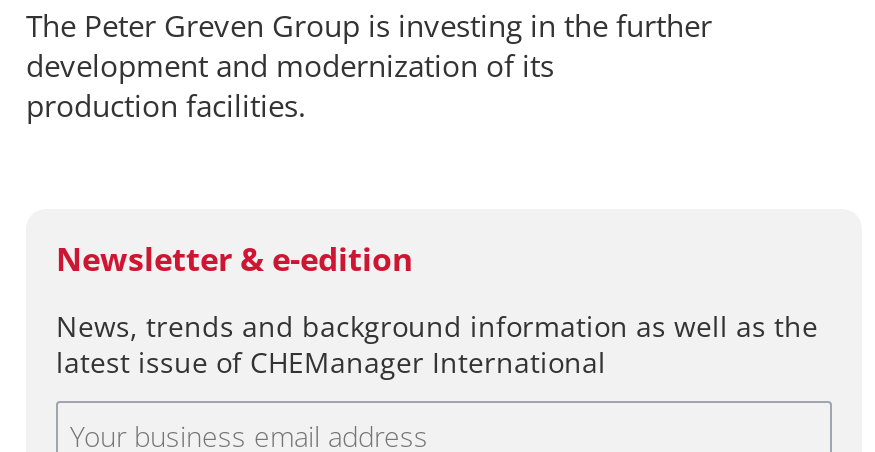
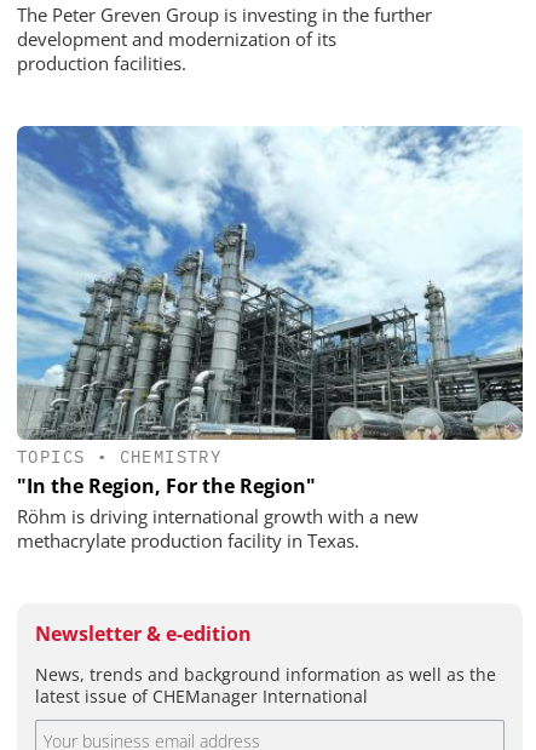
+ [image]
+ TOPICS • CHEMISTRY
+ "In the Region, For the Region"
+ Röhm is driving international growth with a new
+ methacrylate production facility in Texas.
